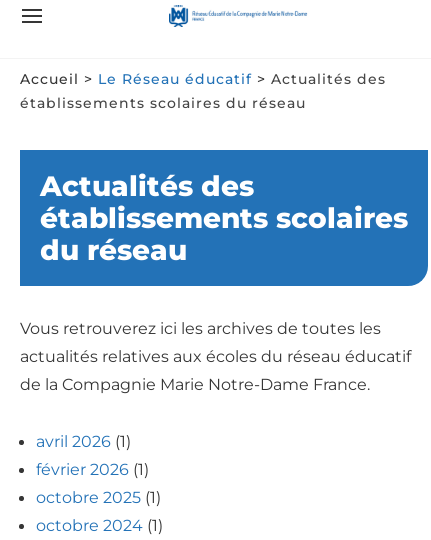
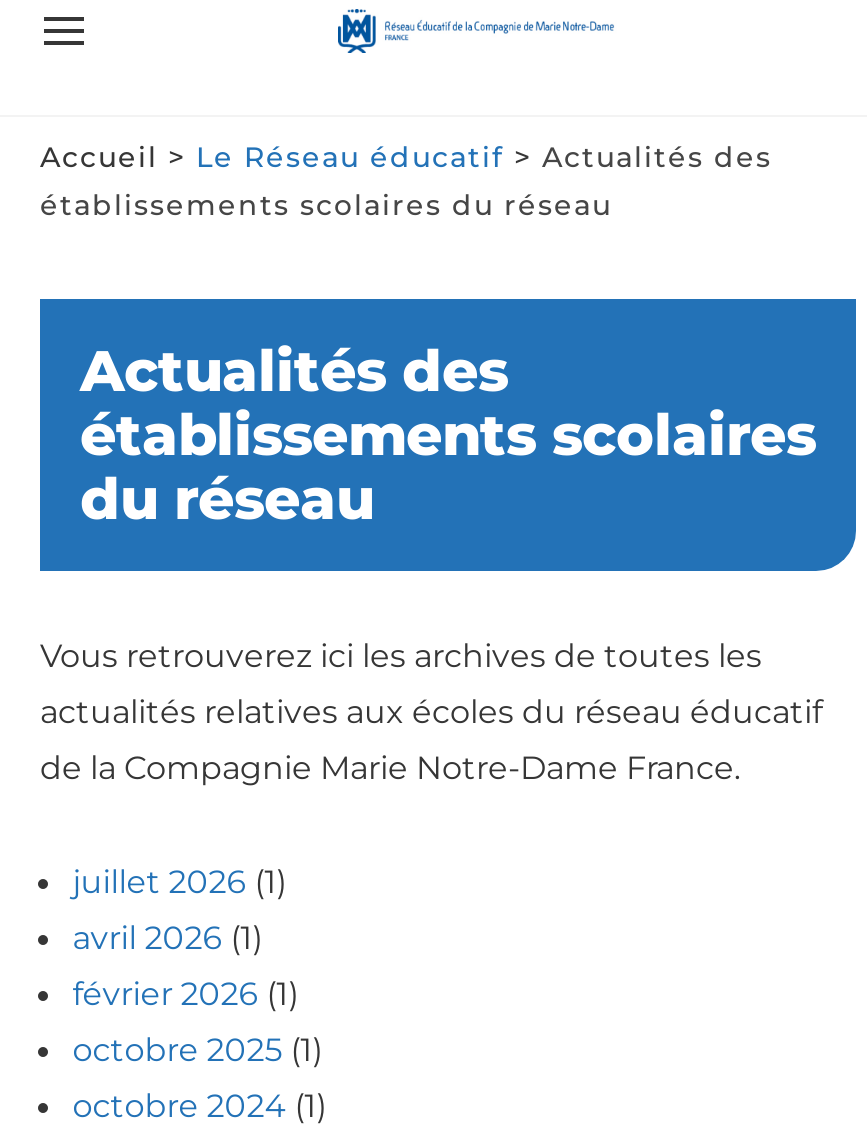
+ juillet 2026 (1)
